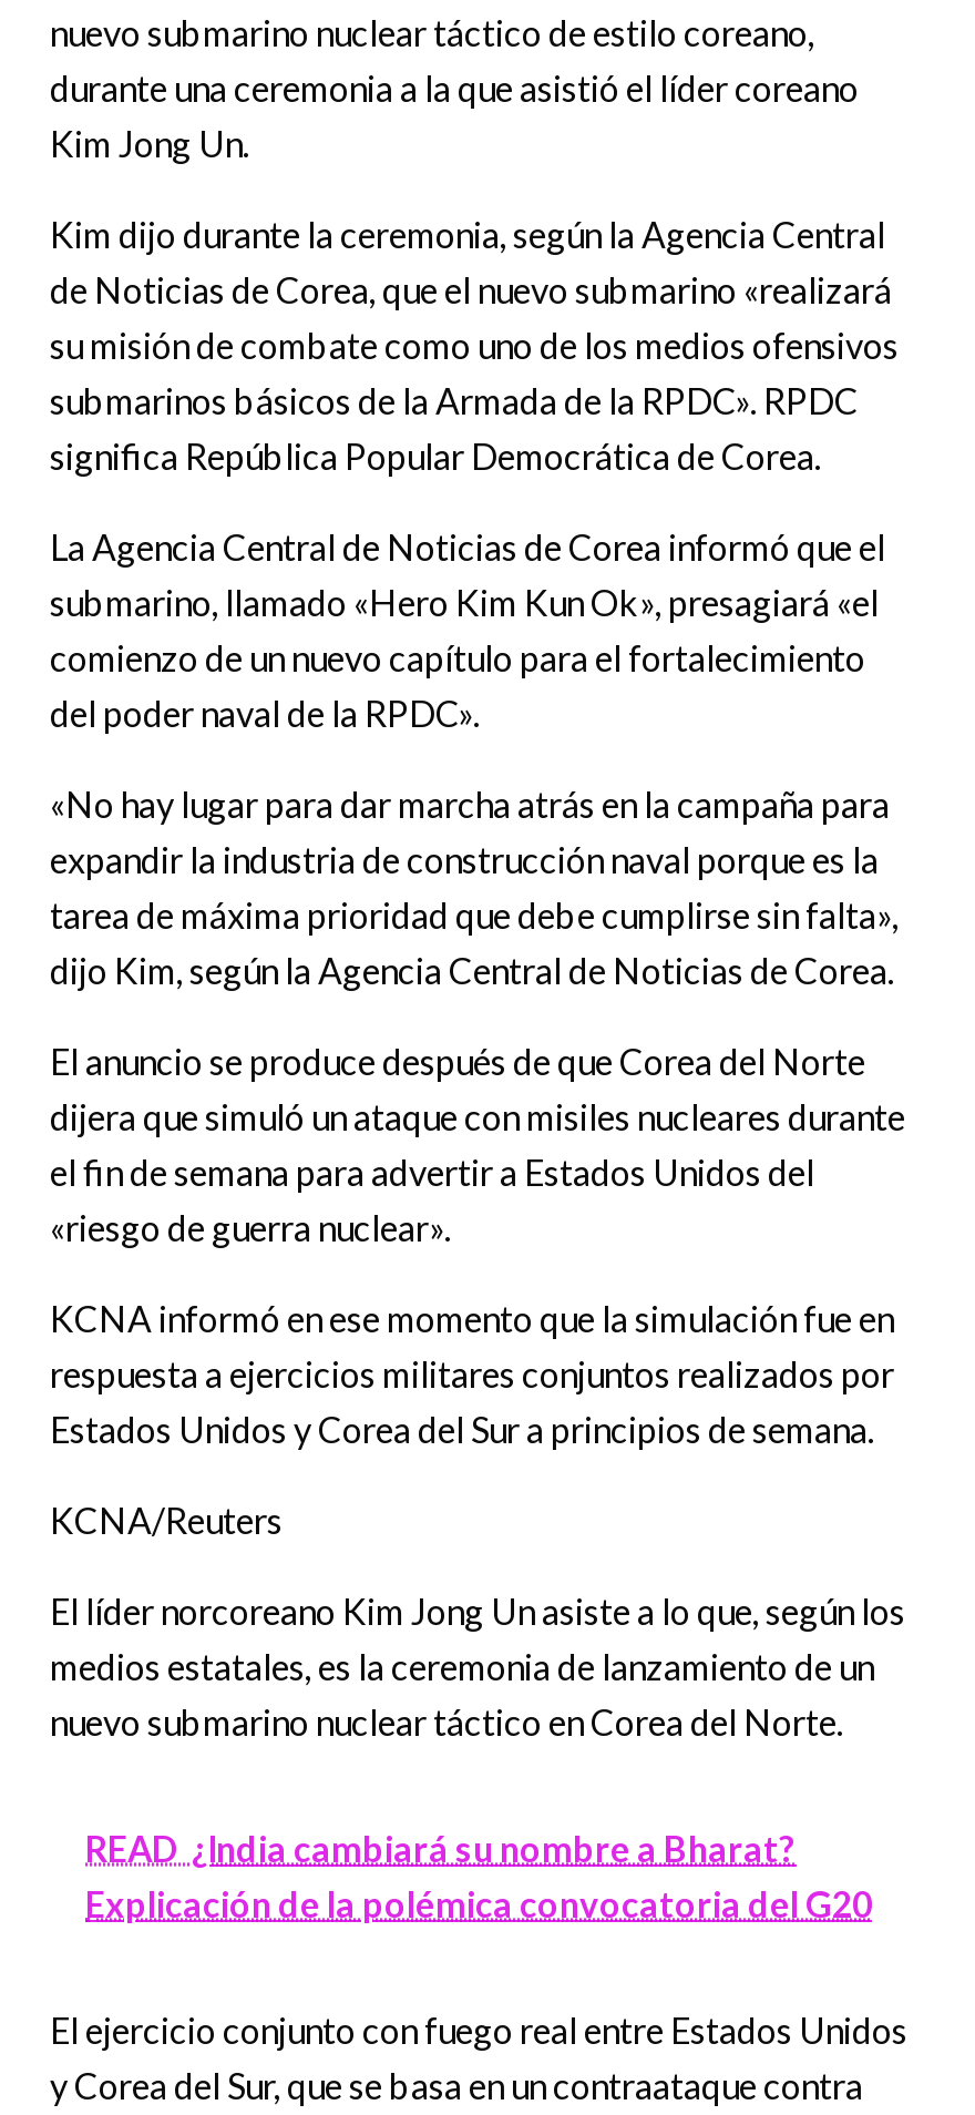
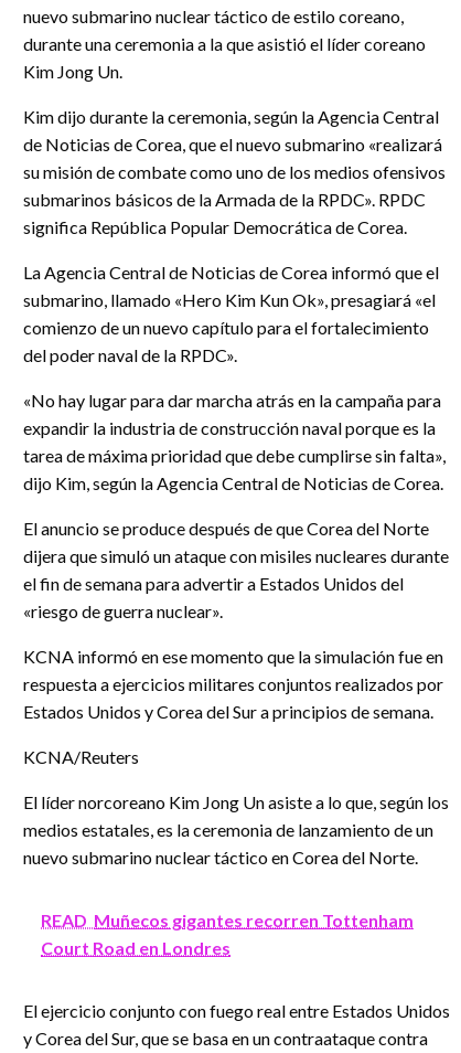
- READ ¿India cambiará su nombre a Bharat?
- Explicación de la polémica convocatoria del G20
+ READ Muñecos gigantes recorren Tottenham
+ Court Road en Londres
